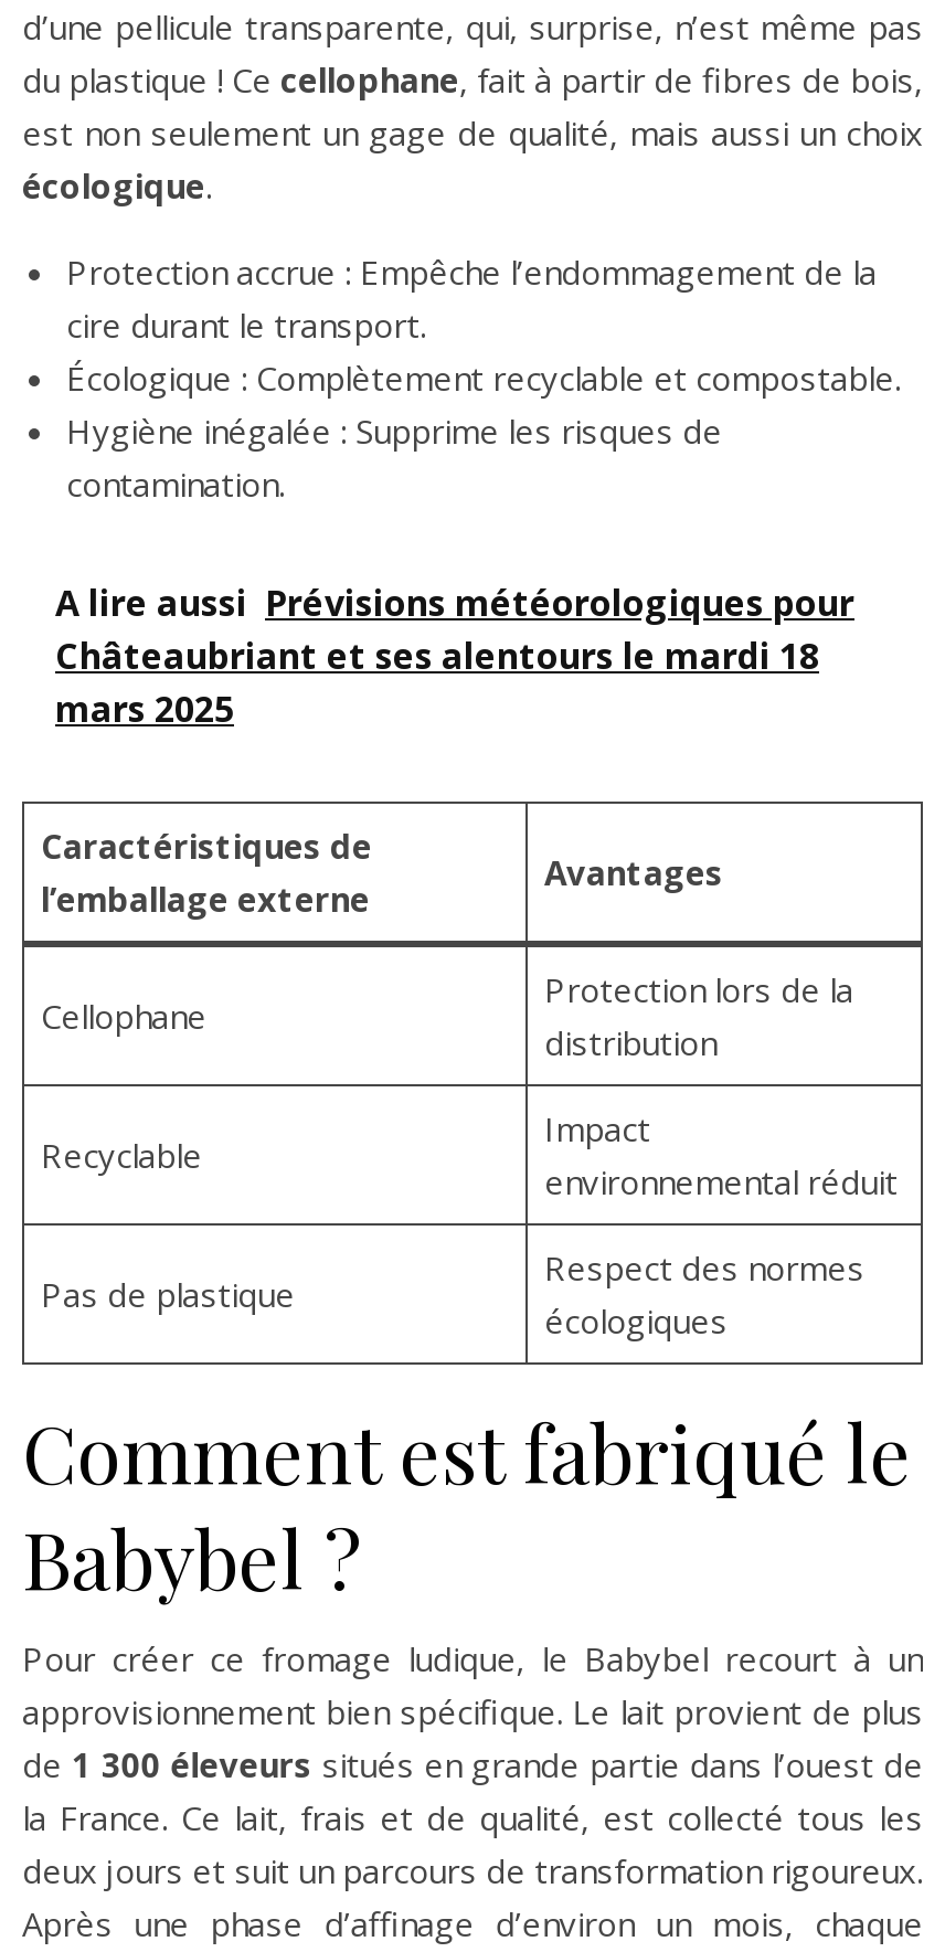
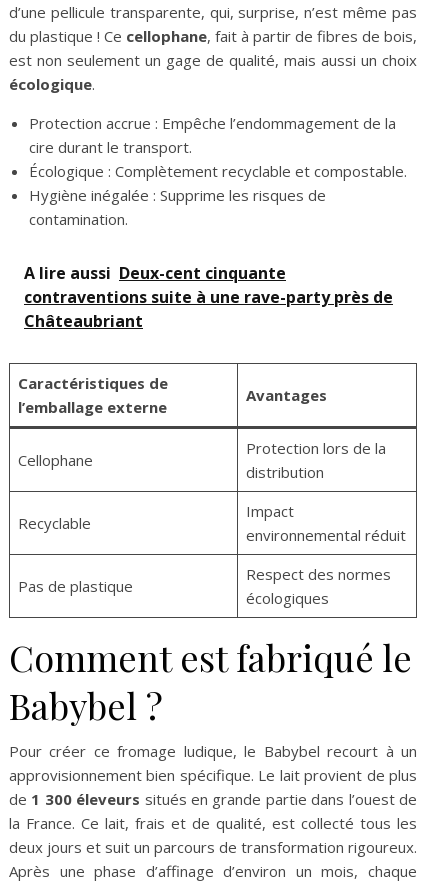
- A lire aussi Prévisions météorologiques pour
- Châteaubriant et ses alentours le mardi 18
- mars 2025
+ A lire aussi Deux-cent cinquante
+ contraventions suite à une rave-party près de
+ Châteaubriant
